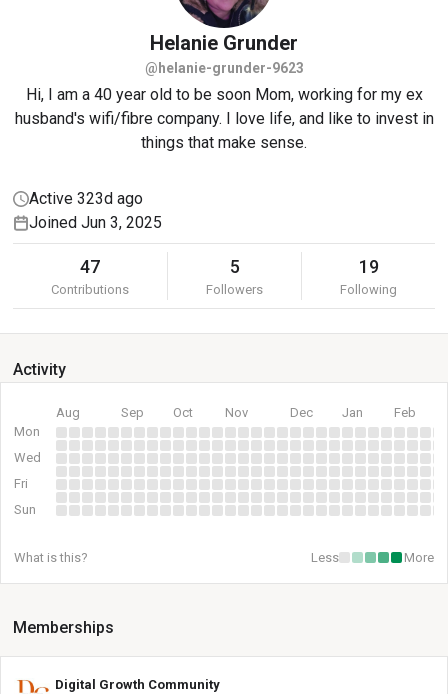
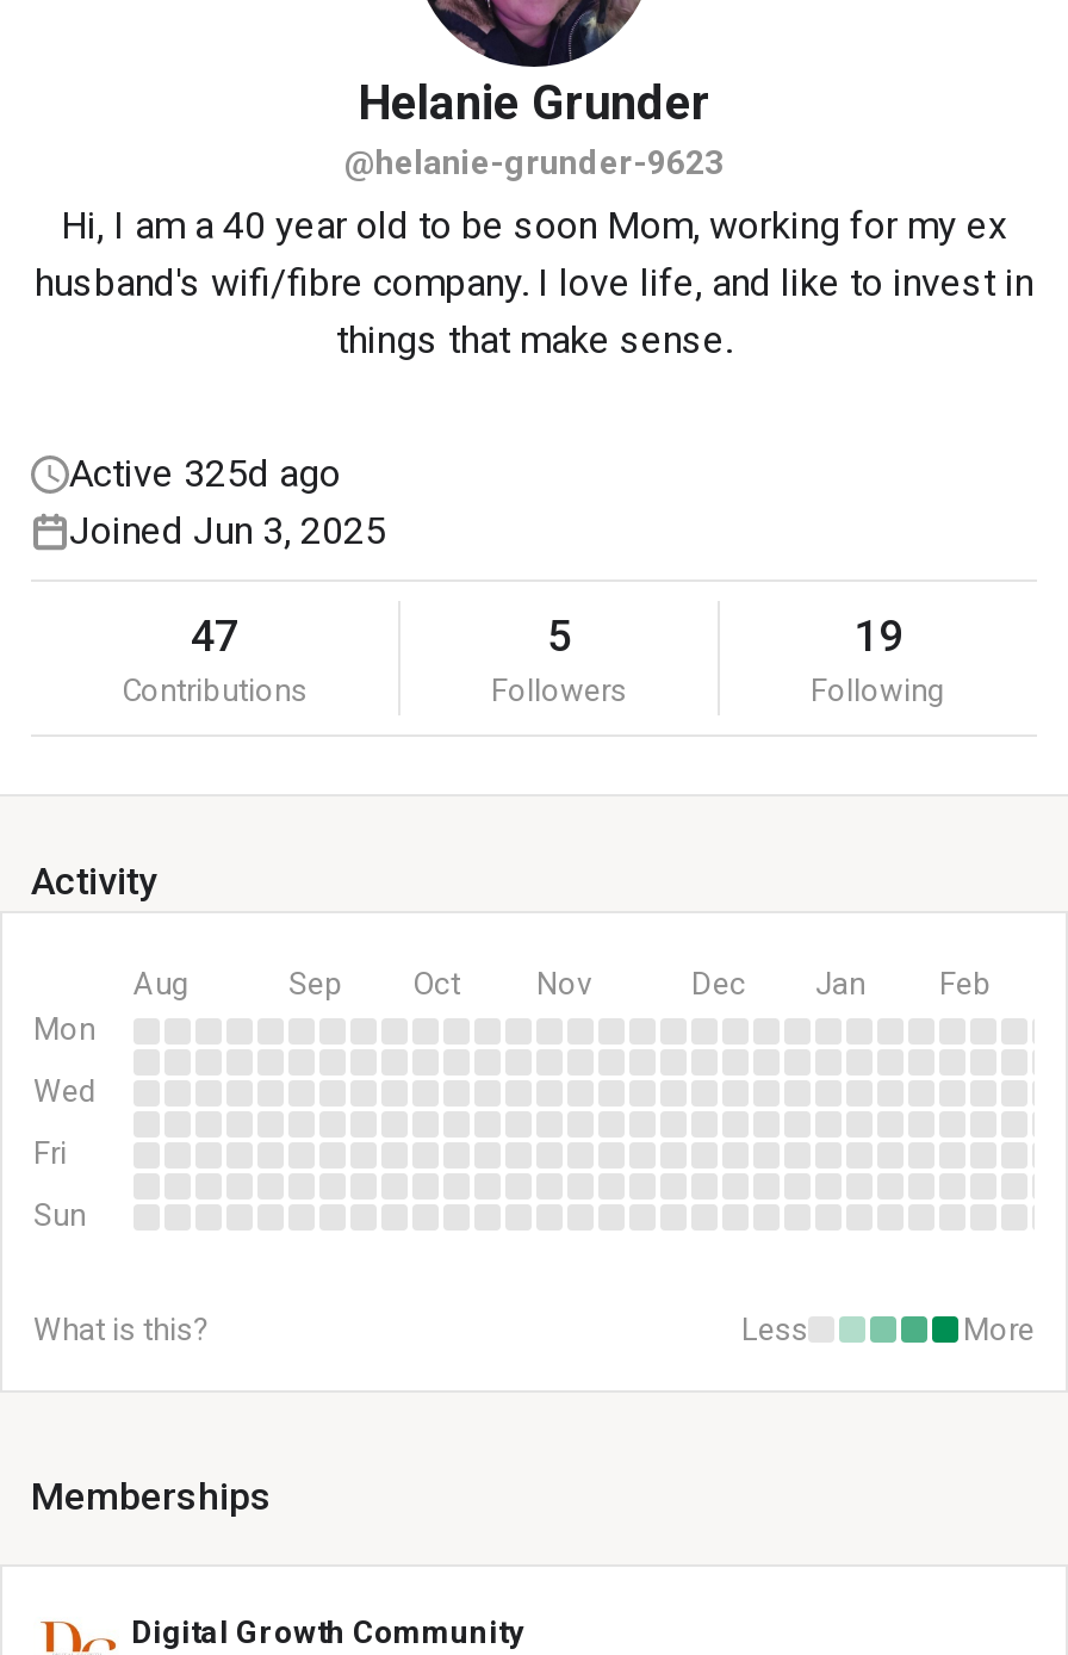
- Active 323d ago
+ Active 325d ago
